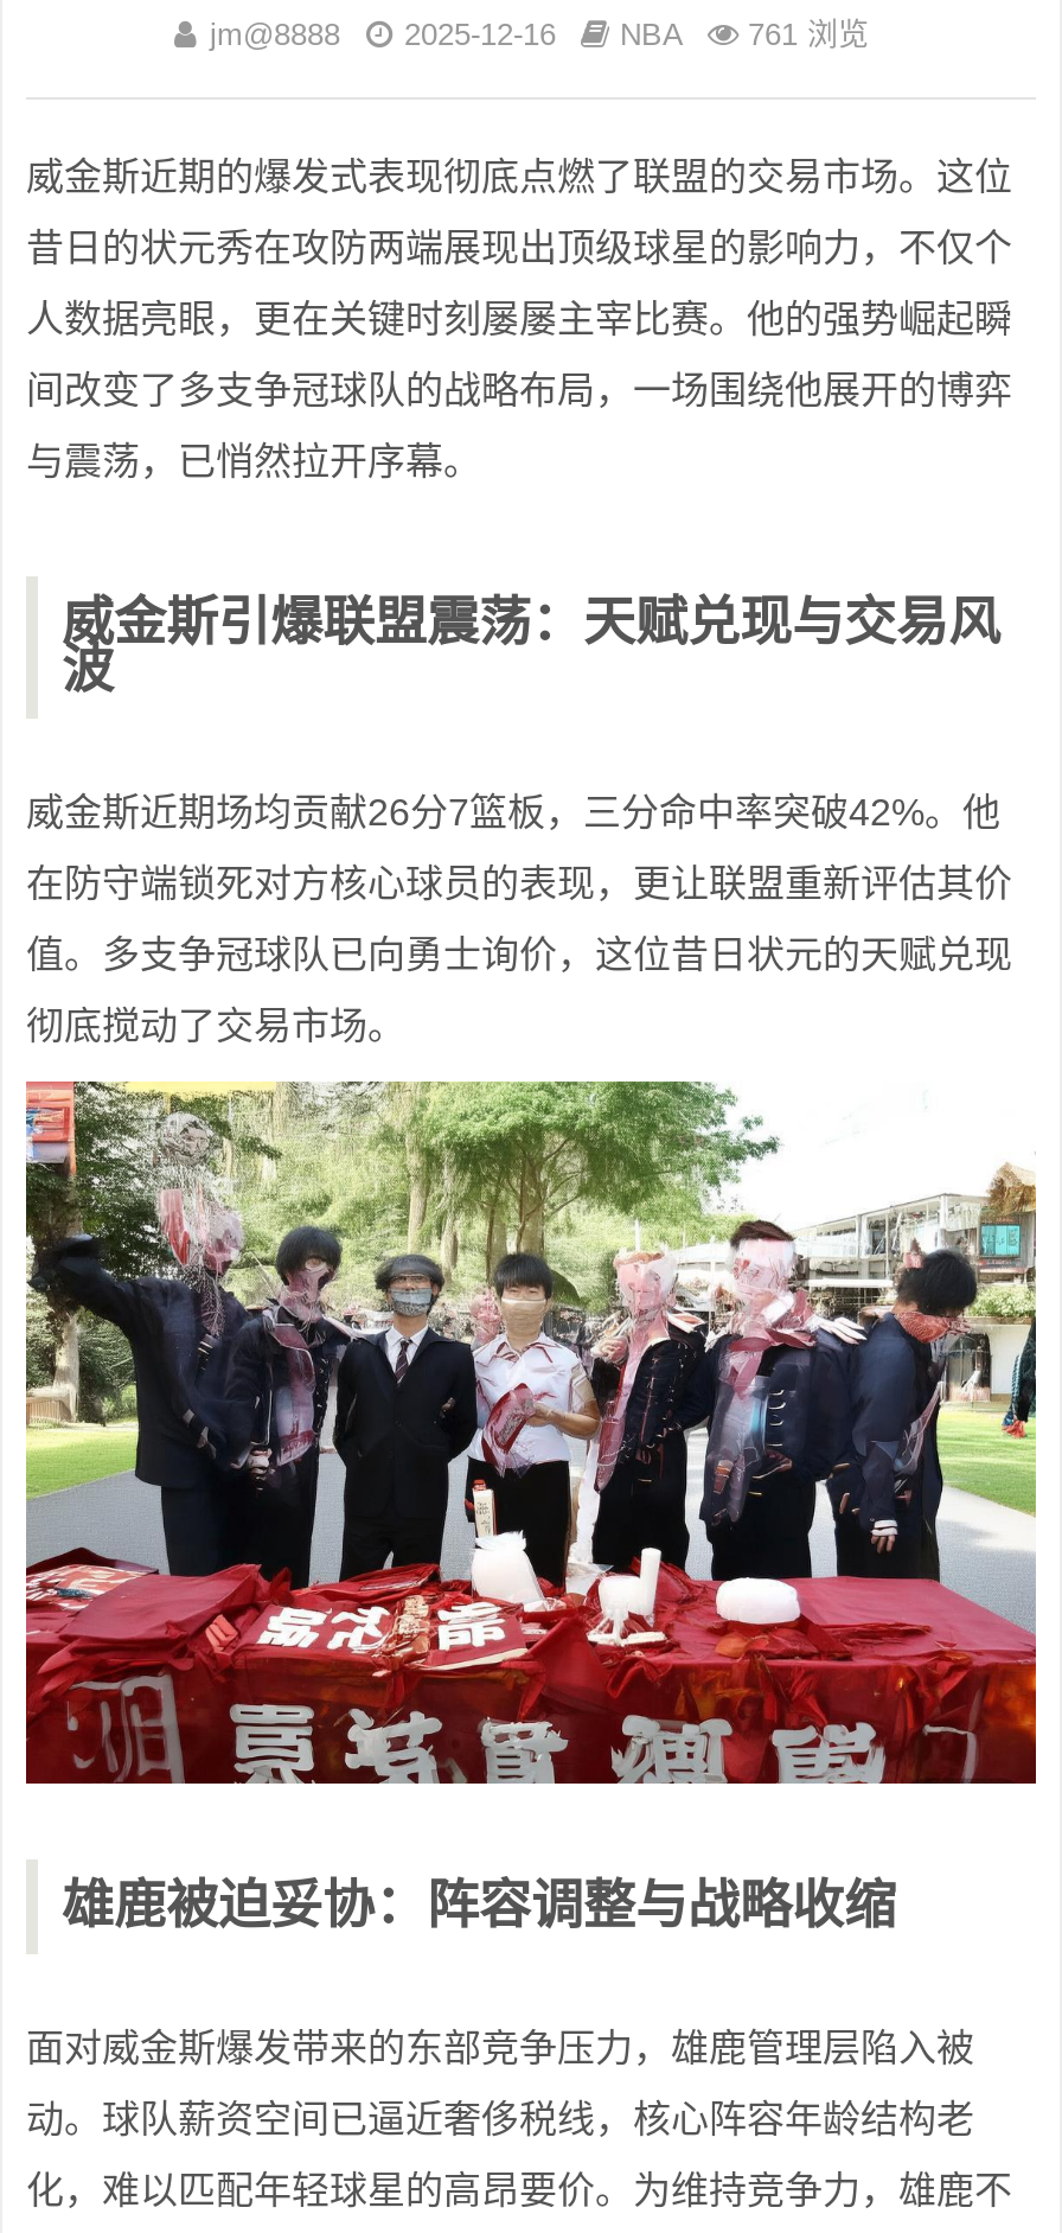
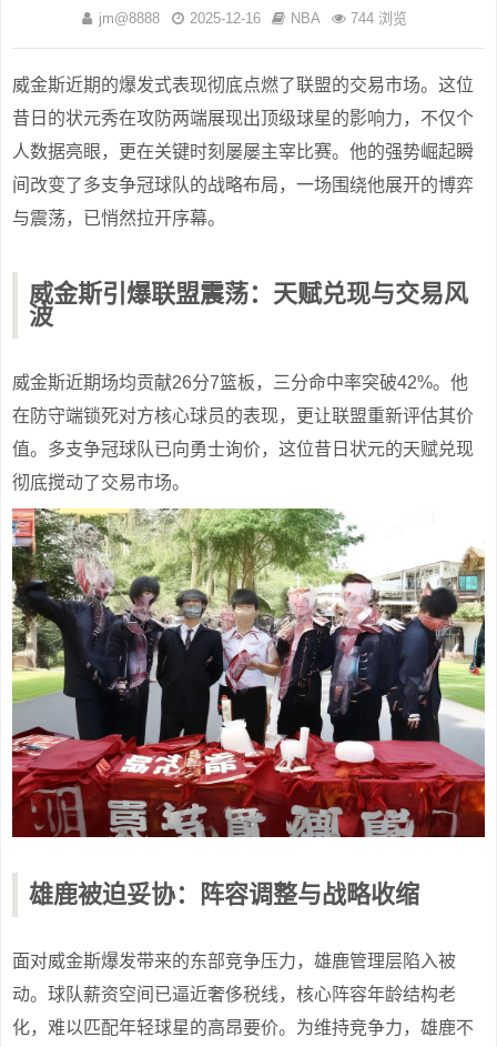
- jm@8888 2025-12-16 NBA 761 浏览
+ jm@8888 2025-12-16 NBA 744 浏览
